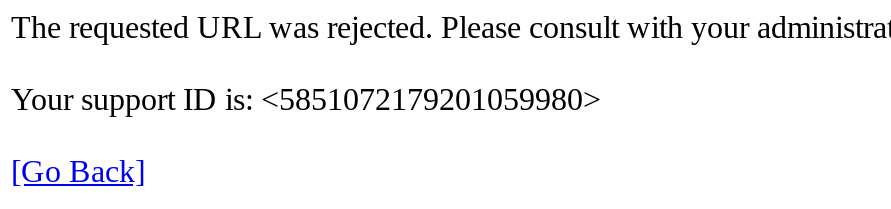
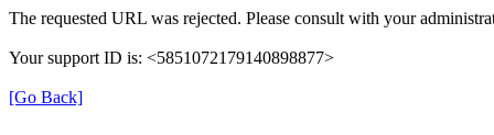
- Your support ID is: <5851072179201059980>
+ Your support ID is: <5851072179140898877>
